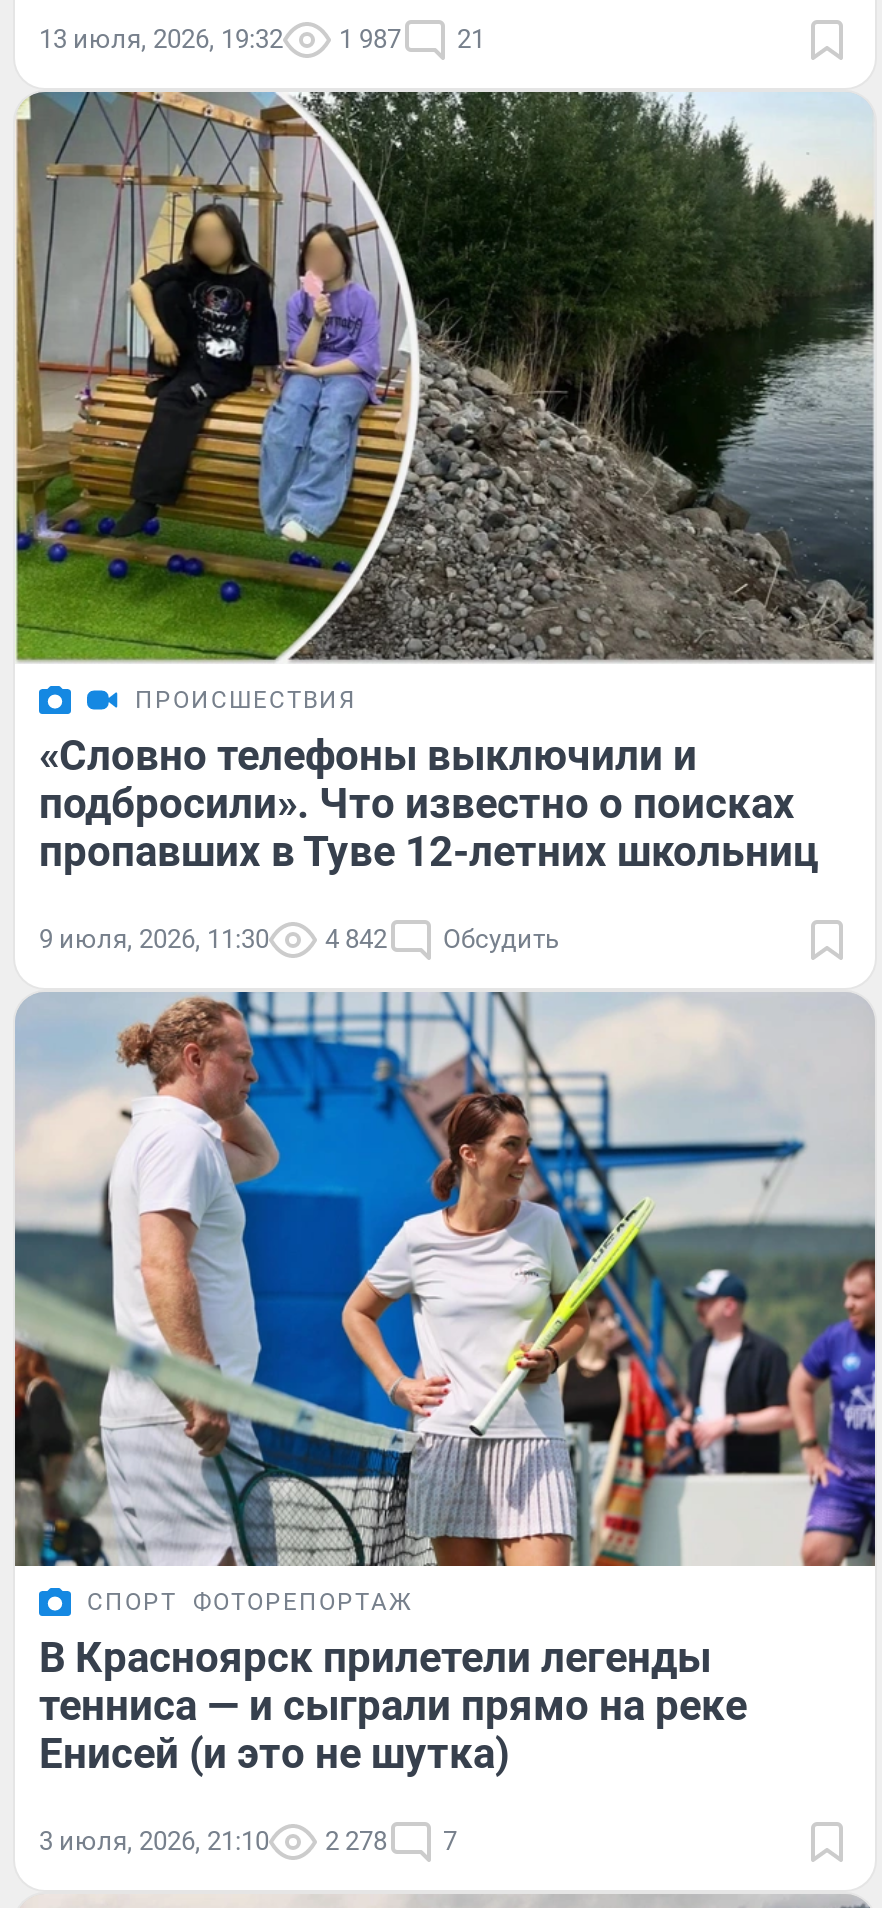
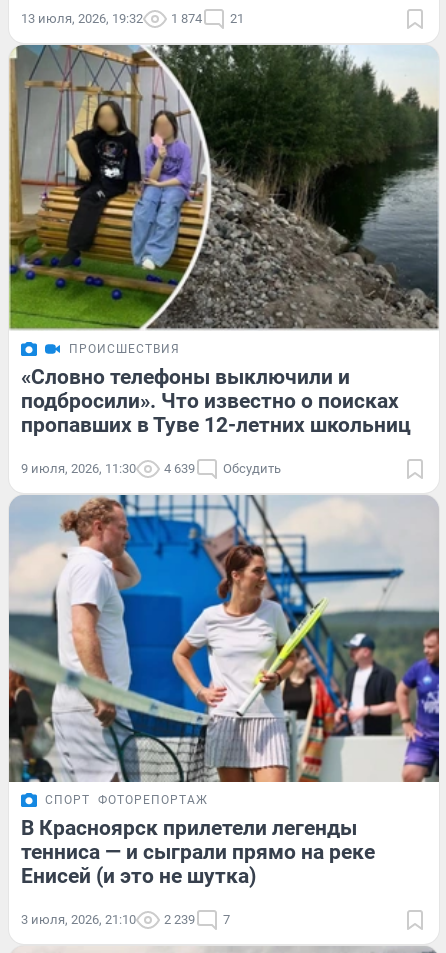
- 13 июля, 2026, 19:32 1 987 21
+ 13 июля, 2026, 19:32 1 874 21

- 9 июля, 2026, 11:30 4 842 Обсудить
+ 9 июля, 2026, 11:30 4 639 Обсудить

- 3 июля, 2026, 21:10 2 278 7
+ 3 июля, 2026, 21:10 2 239 7
